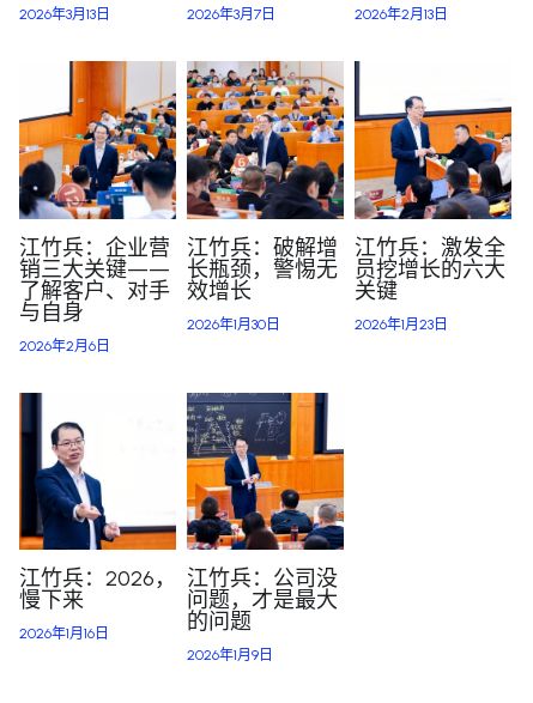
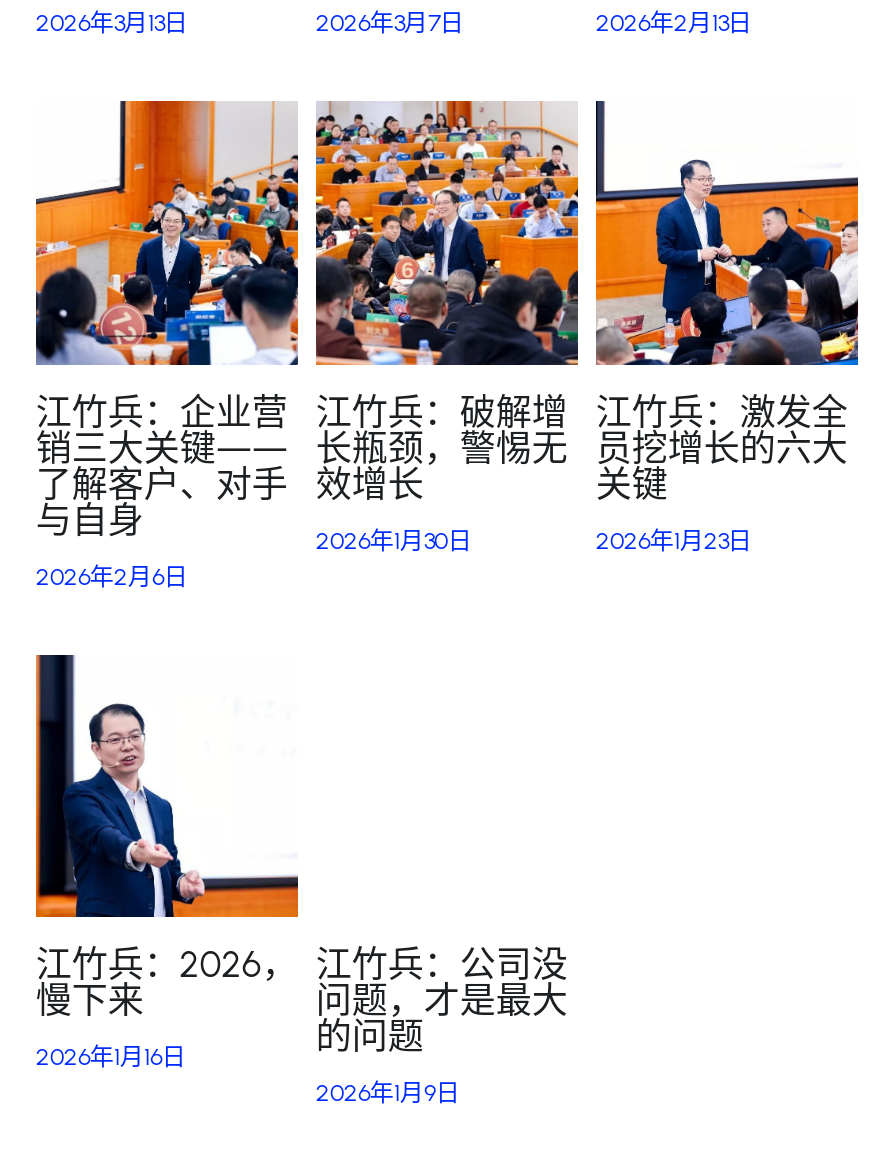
- [image]
